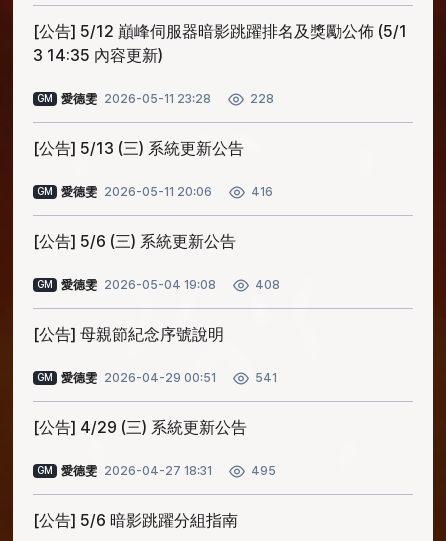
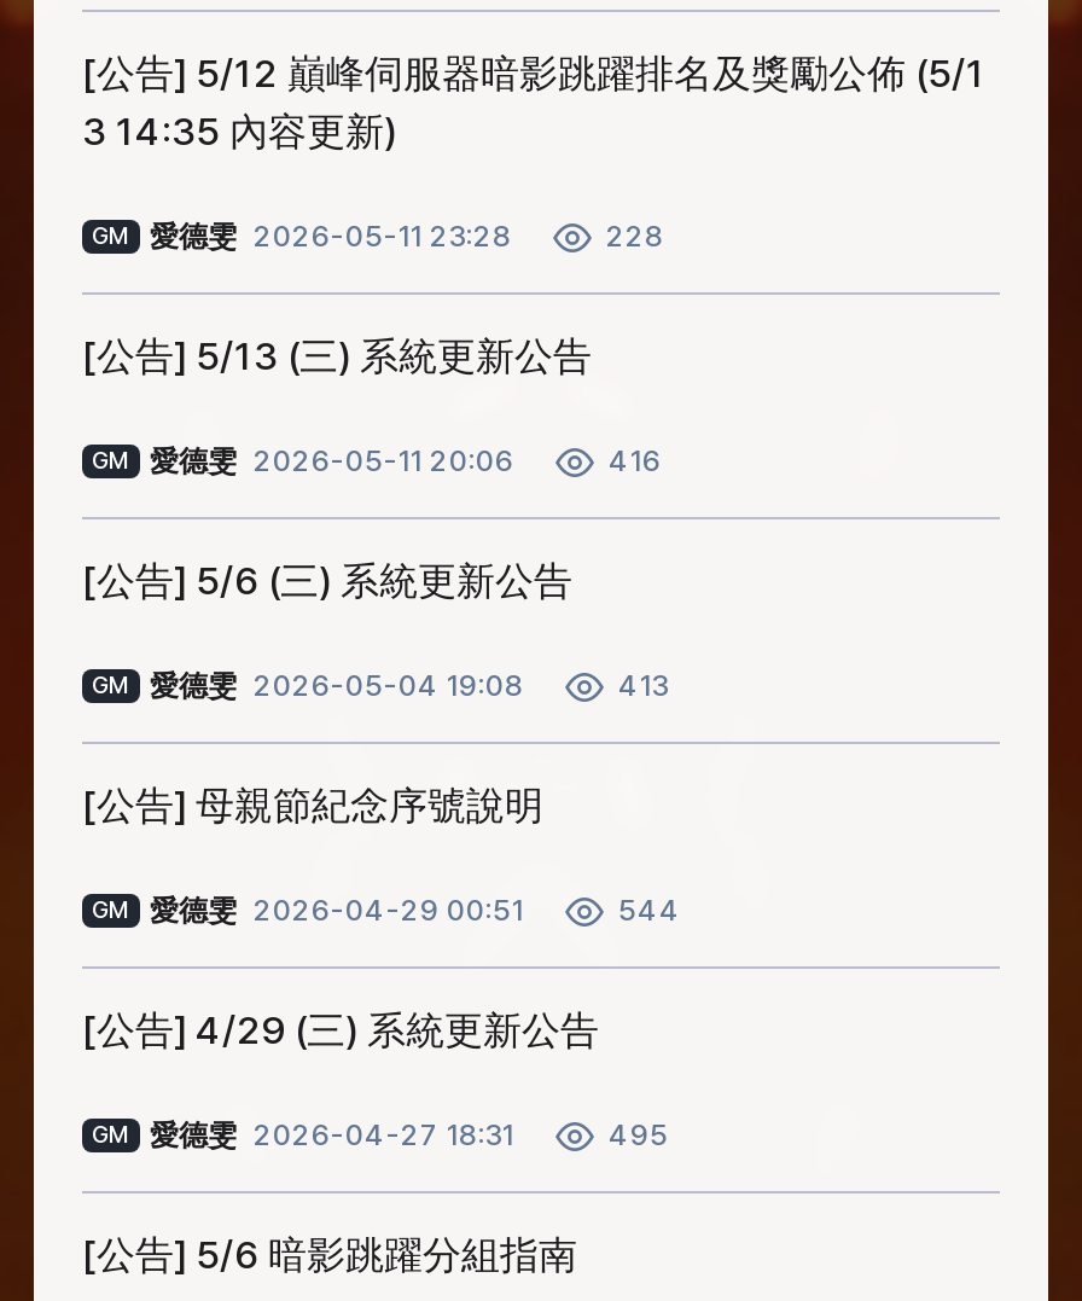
- 408
+ 413

- 541
+ 544
